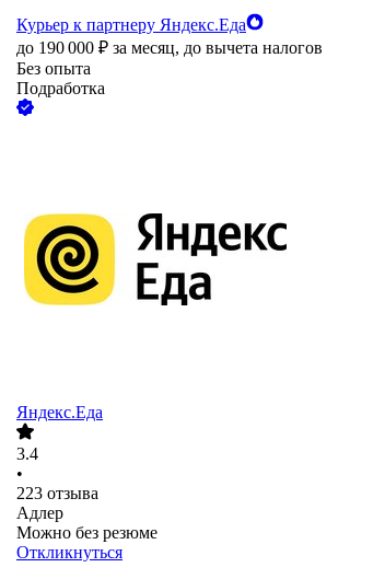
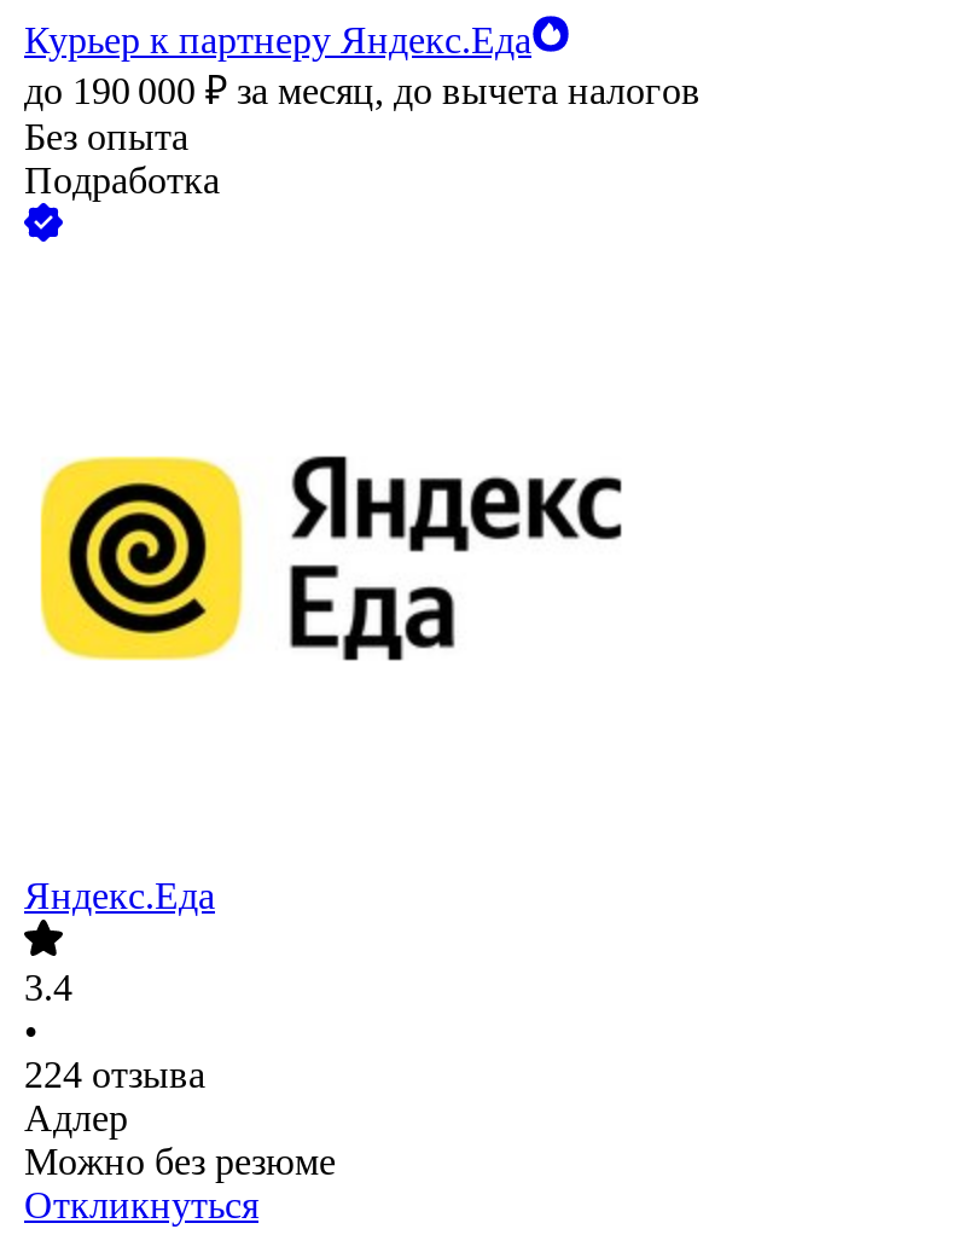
- 223 отзыва
+ 224 отзыва
